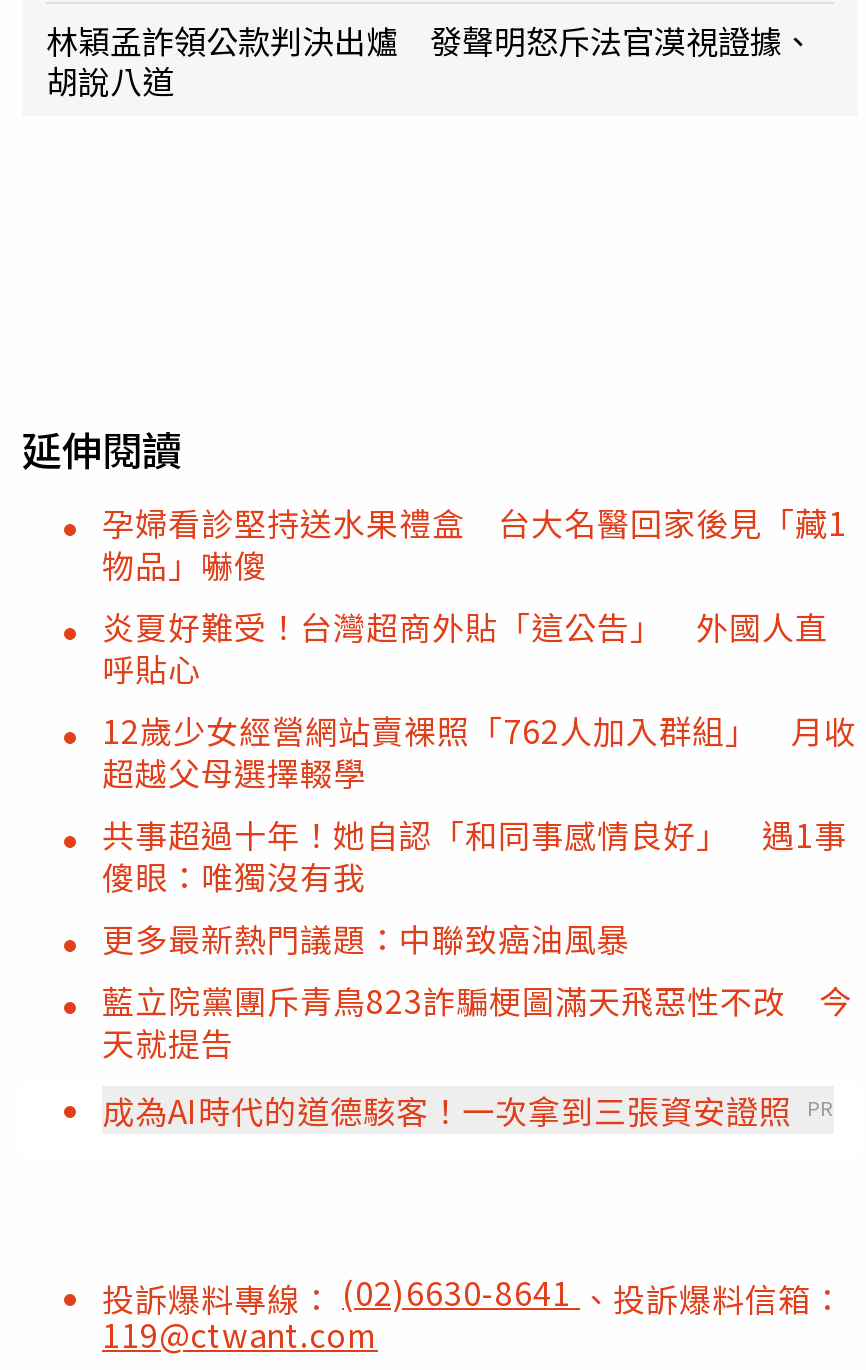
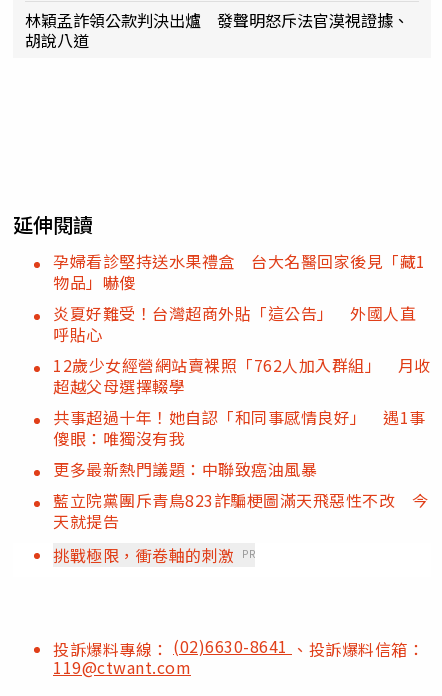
- 成為AI時代的道德駭客！一次拿到三張資安證照 PR
+ 挑戰極限，衝卷軸的刺激 PR
